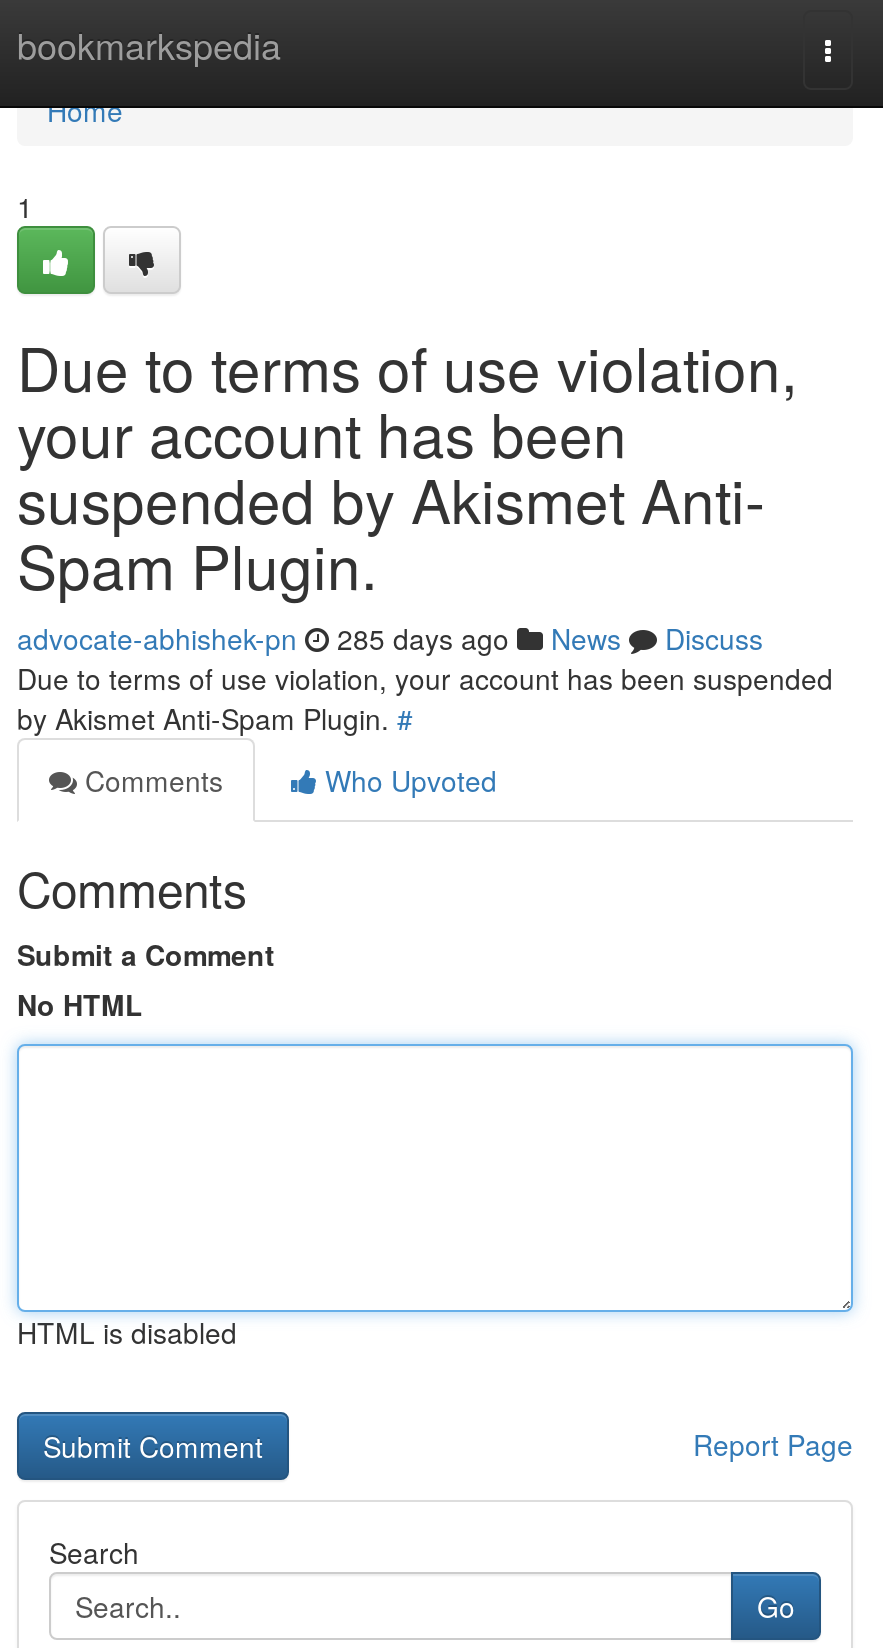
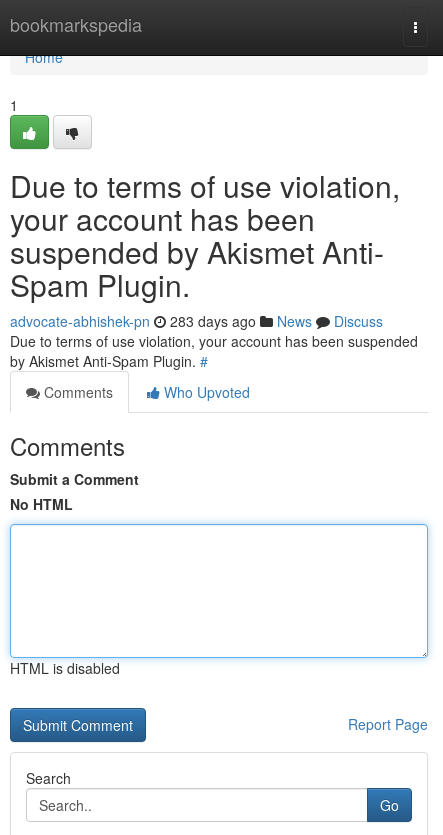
- advocate-abhishek-pn 285 days ago News Discuss
+ advocate-abhishek-pn 283 days ago News Discuss
